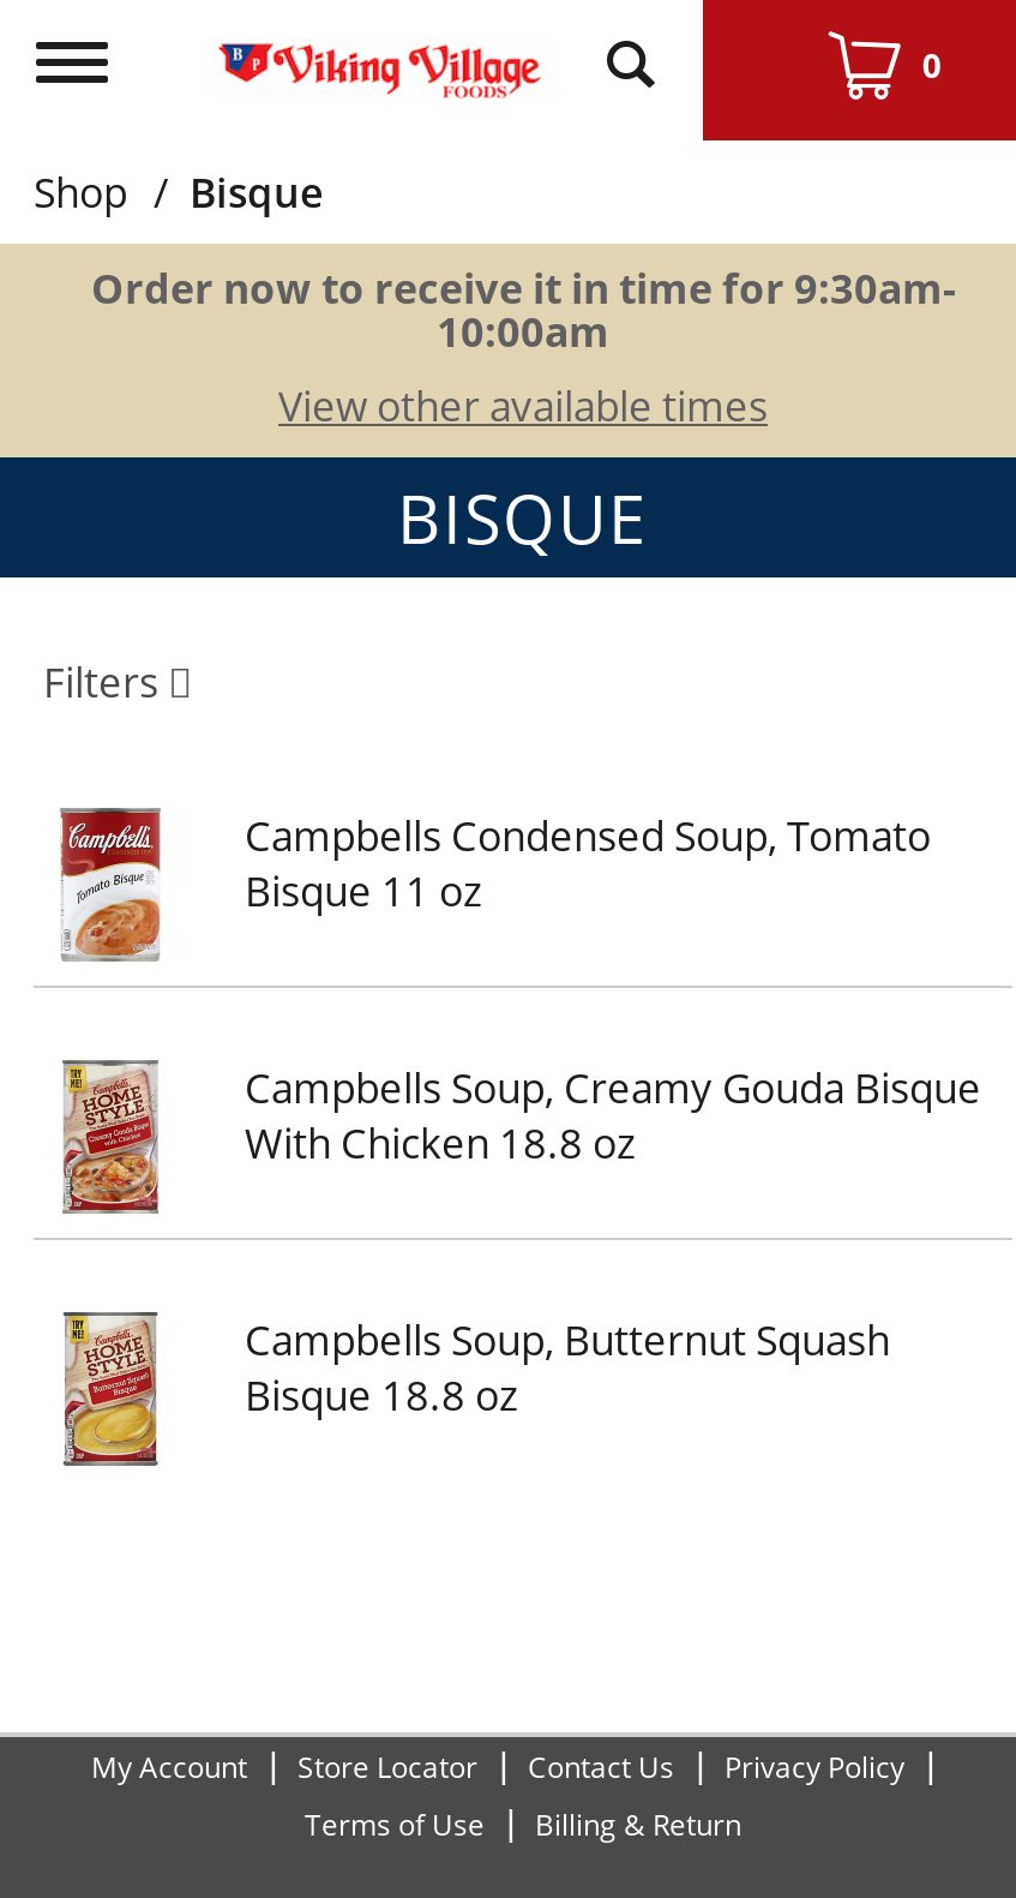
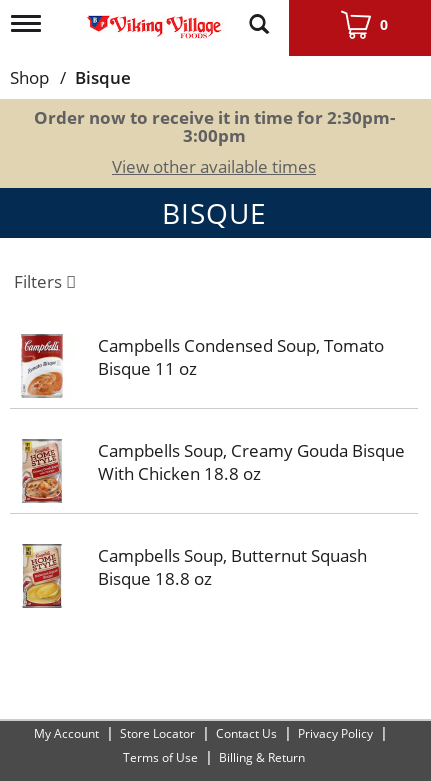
- Order now to receive it in time for 9:30am-
- 10:00am
+ Order now to receive it in time for 2:30pm-
+ 3:00pm
